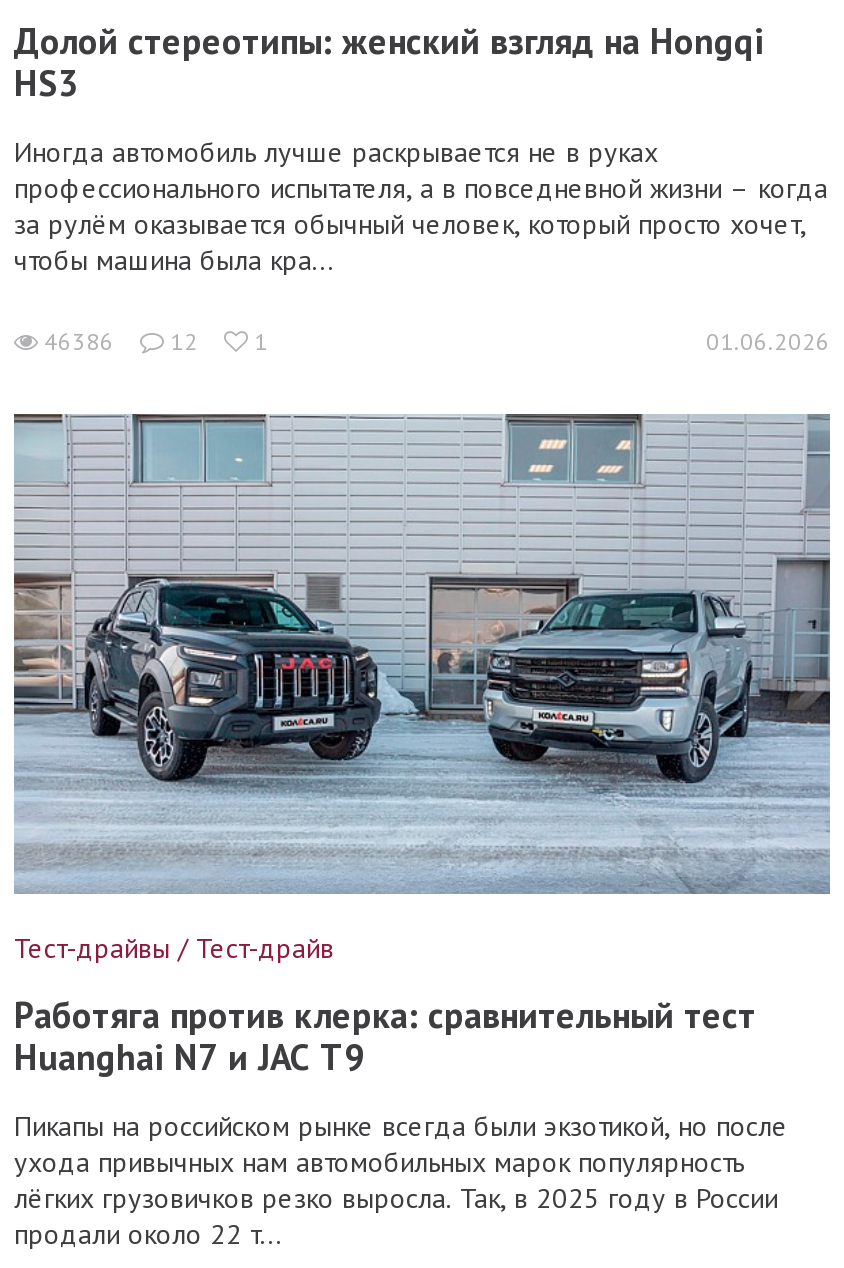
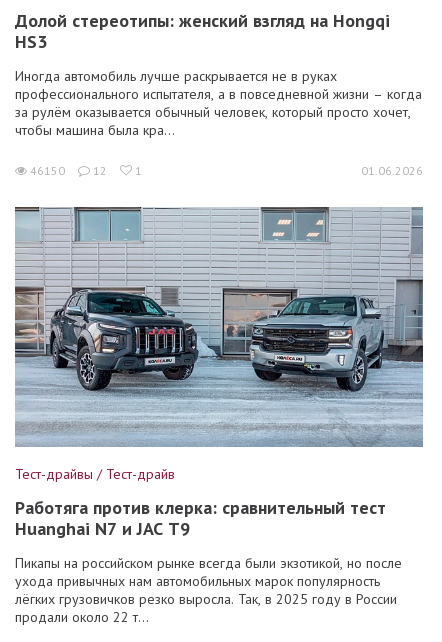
- 46386 12 1
+ 46150 12 1
